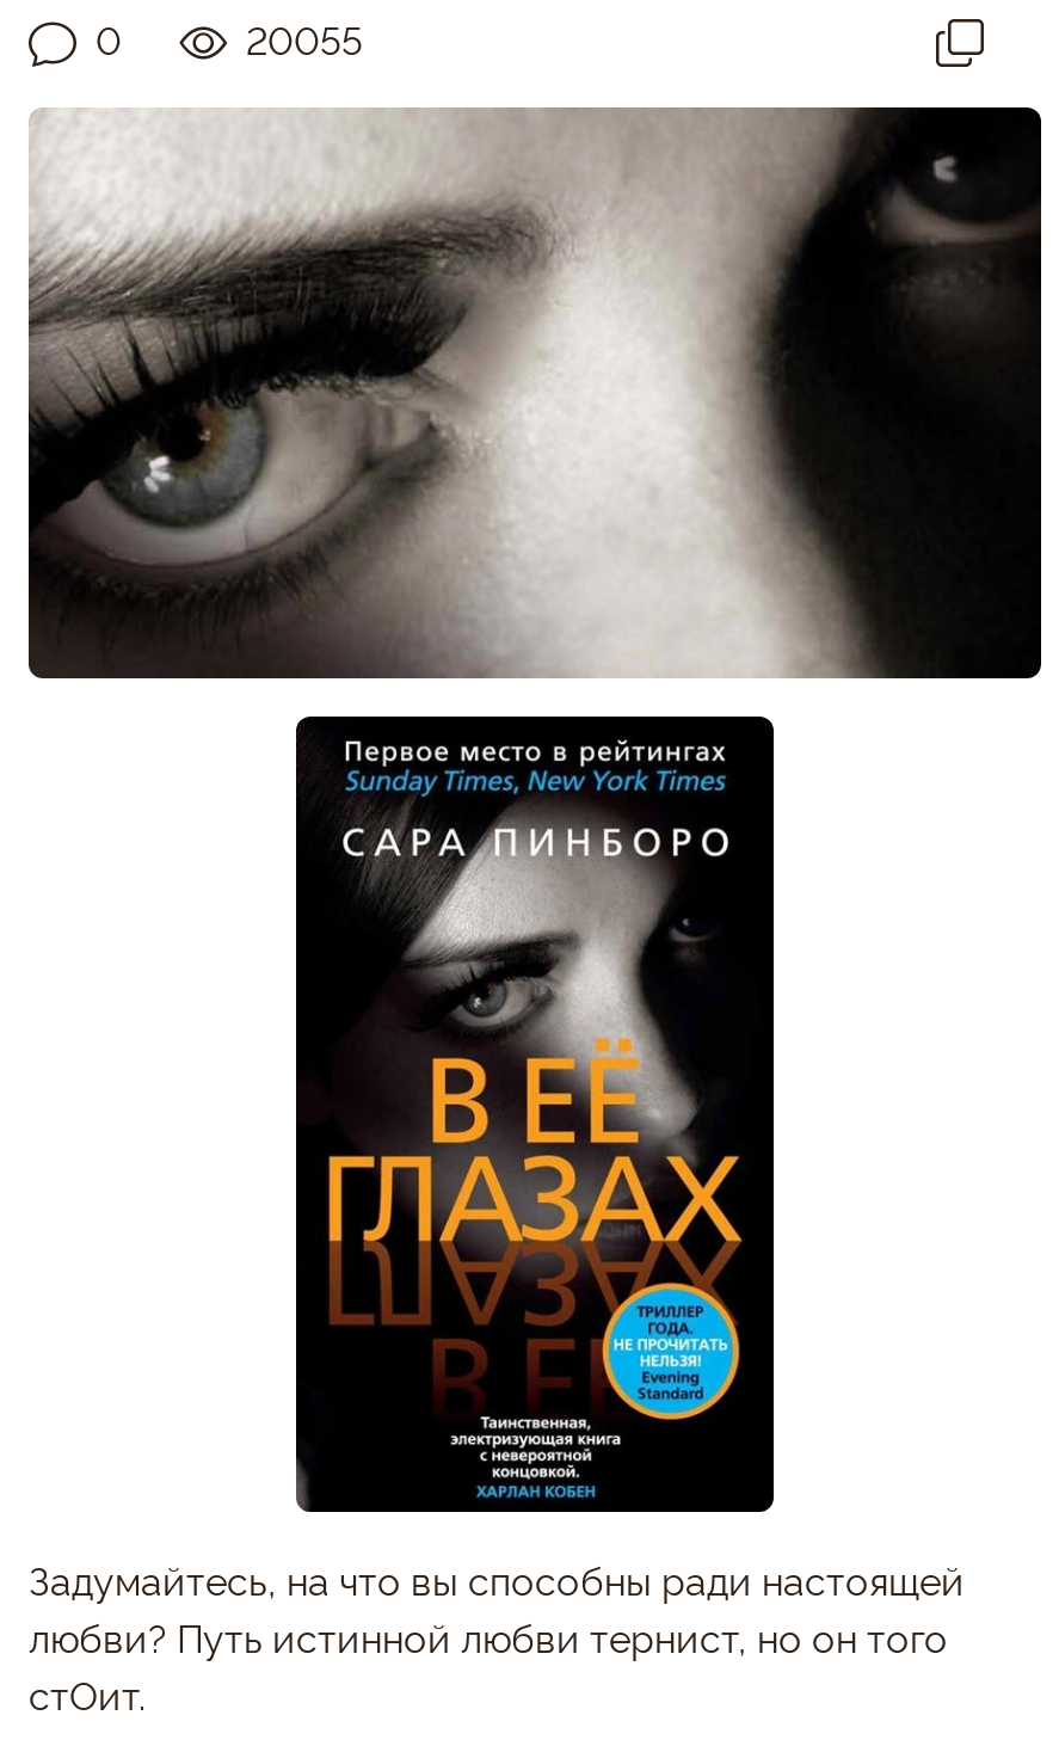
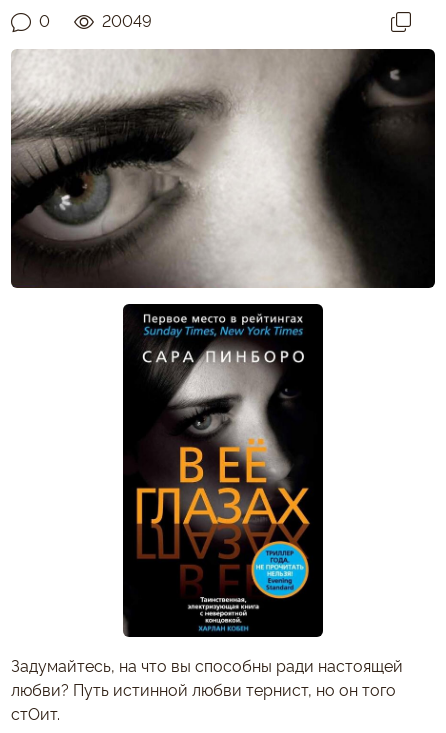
- 20055
+ 20049
